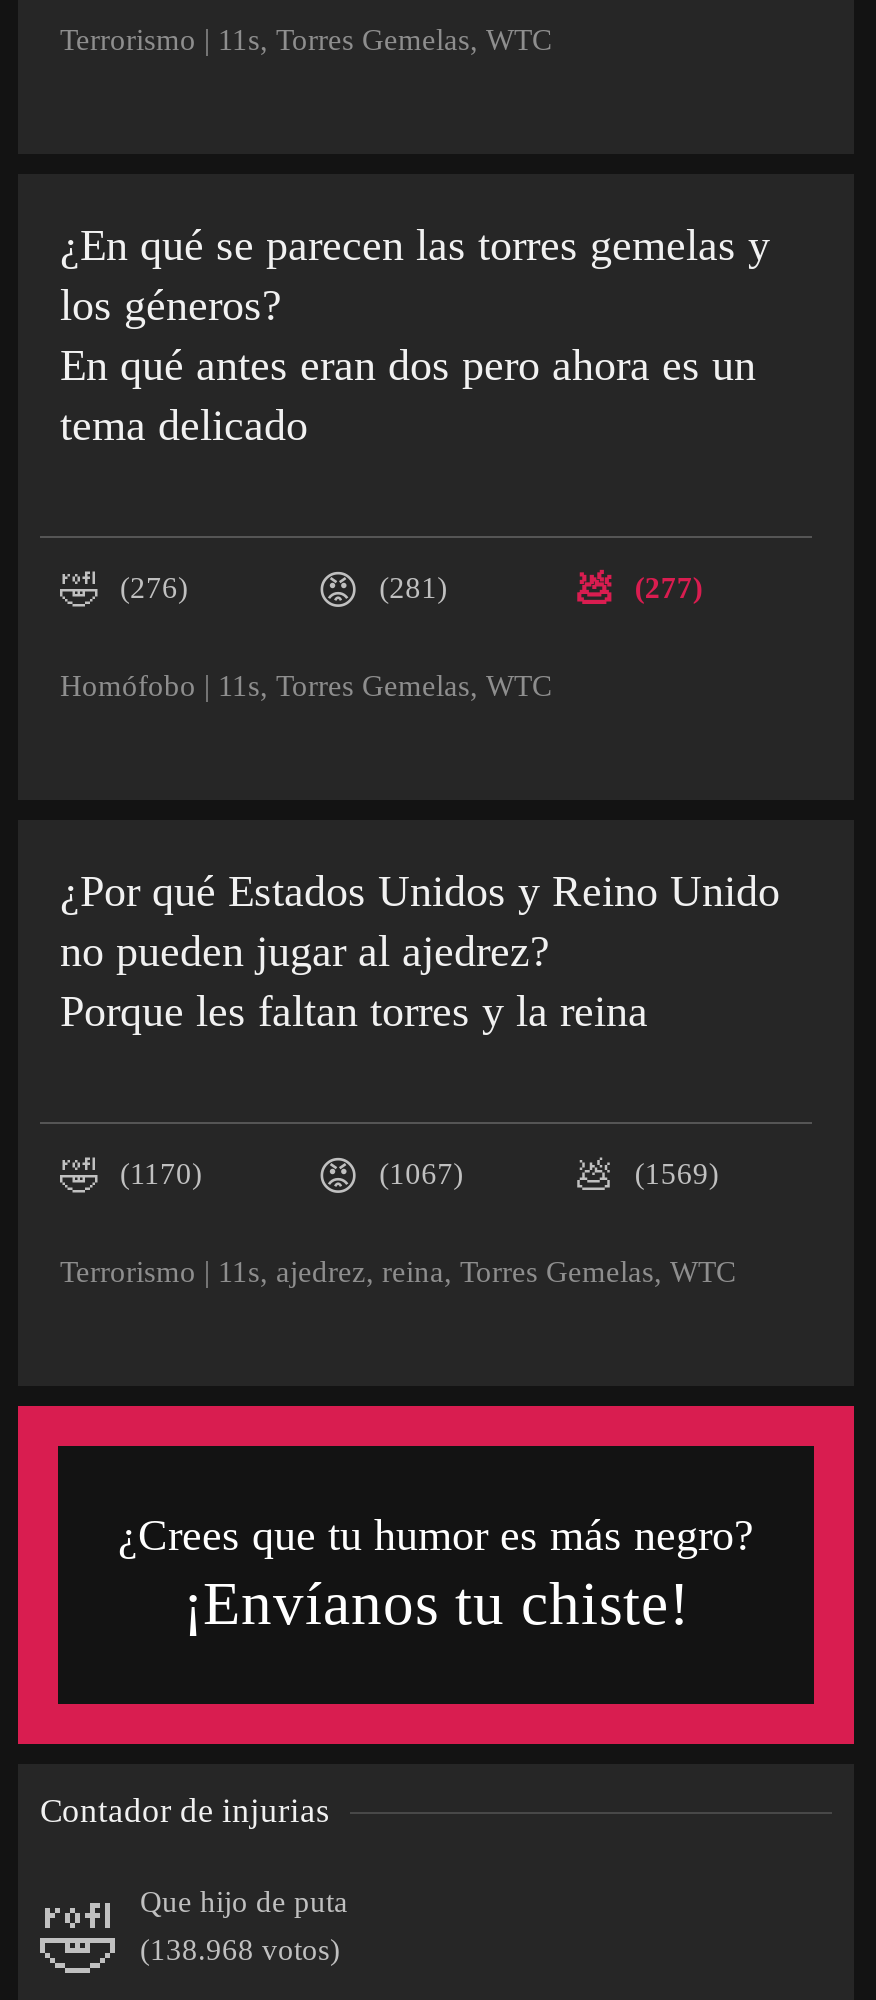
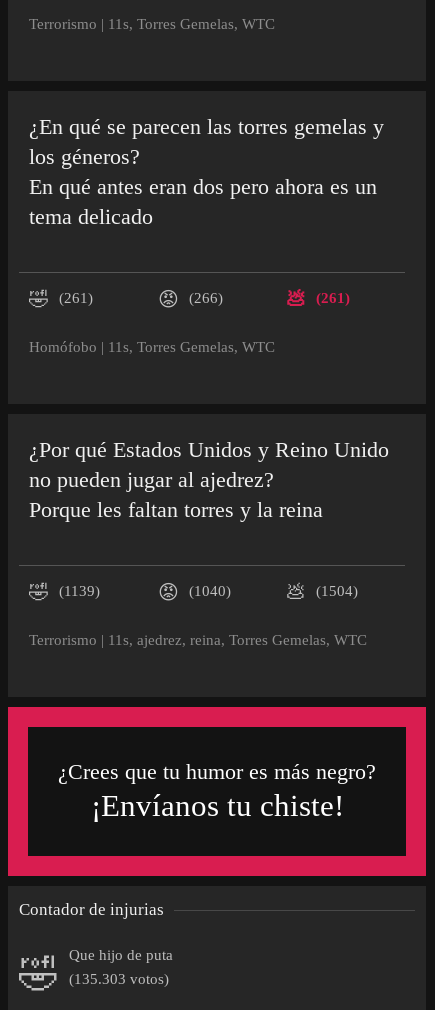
- (276)
+ (261)

- (281)
+ (266)

- (277)
+ (261)

- (1170)
+ (1139)

- (1067)
+ (1040)

- (1569)
+ (1504)

- (138.968 votos)
+ (135.303 votos)
